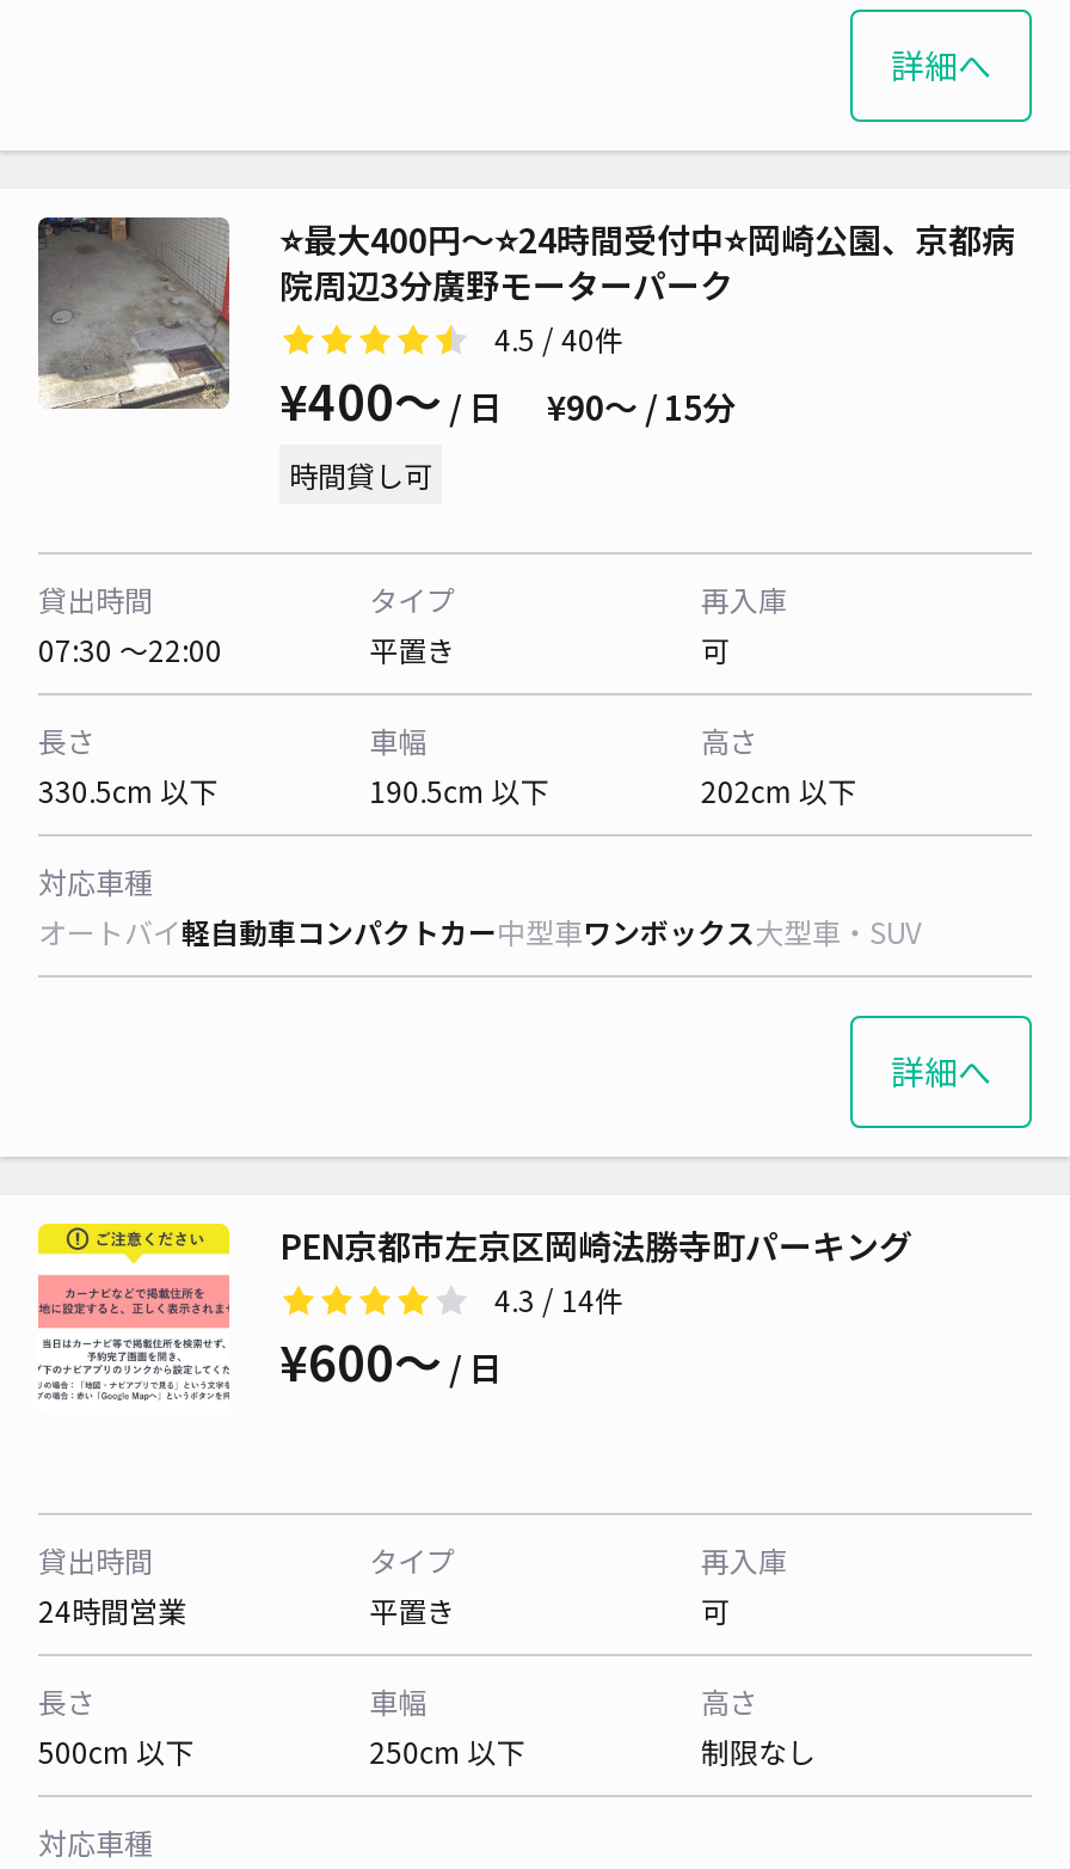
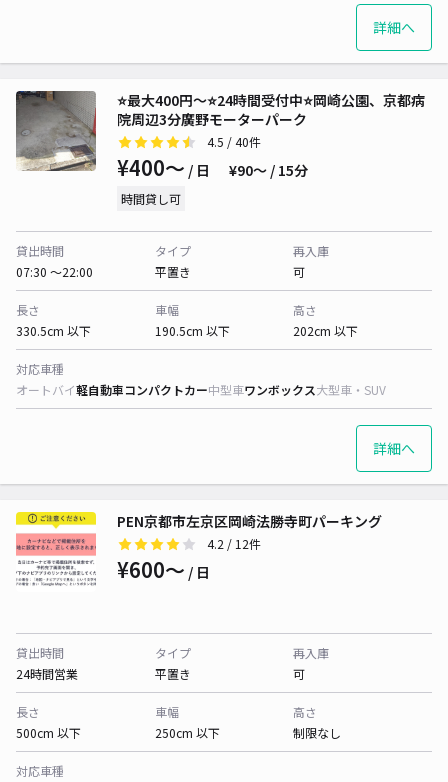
- 4.3 / 14件
+ 4.2 / 12件
